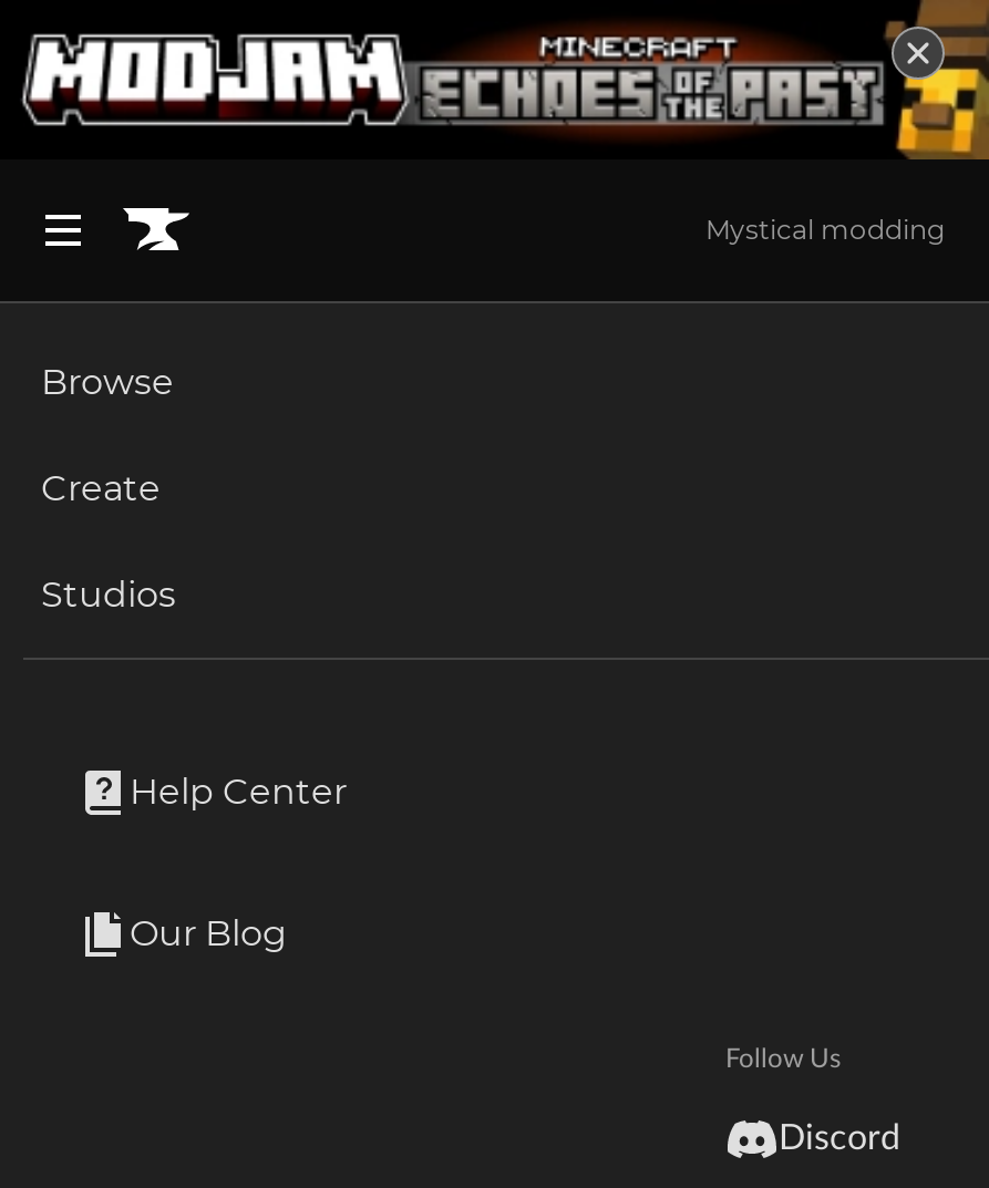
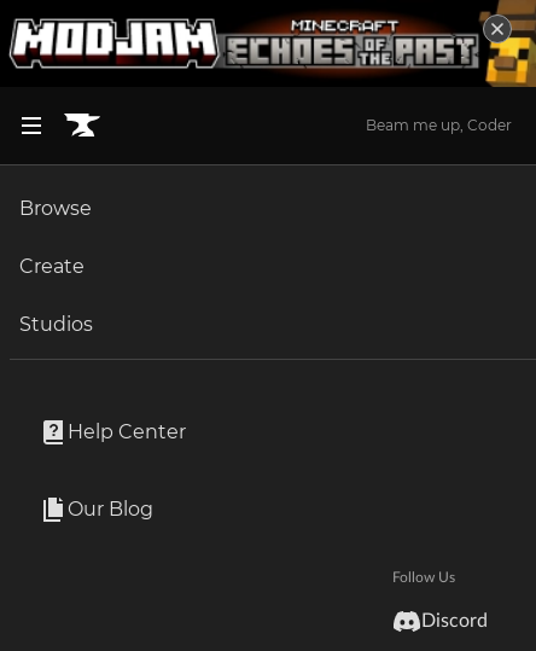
- Mystical modding
+ Beam me up, Coder
